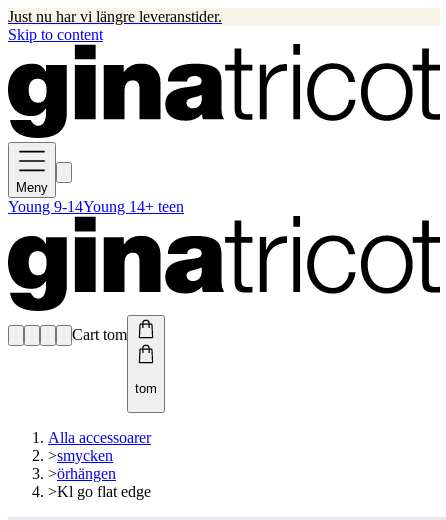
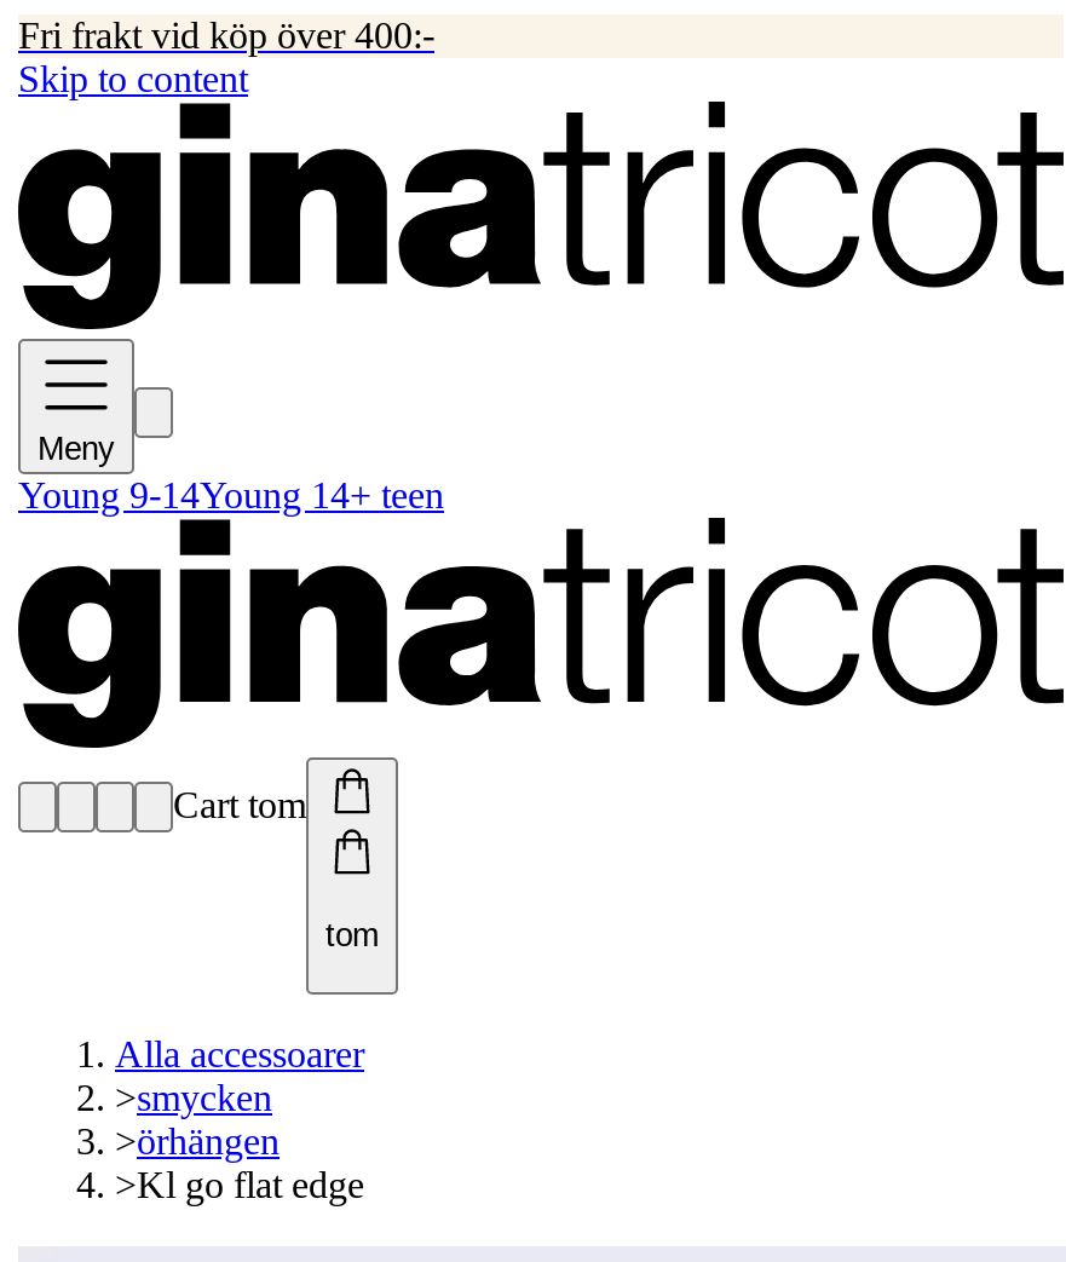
- Just nu har vi längre leveranstider.
+ Fri frakt vid köp över 400:-
